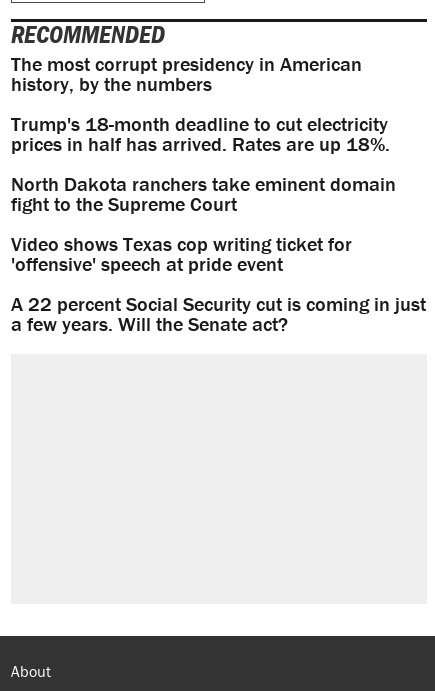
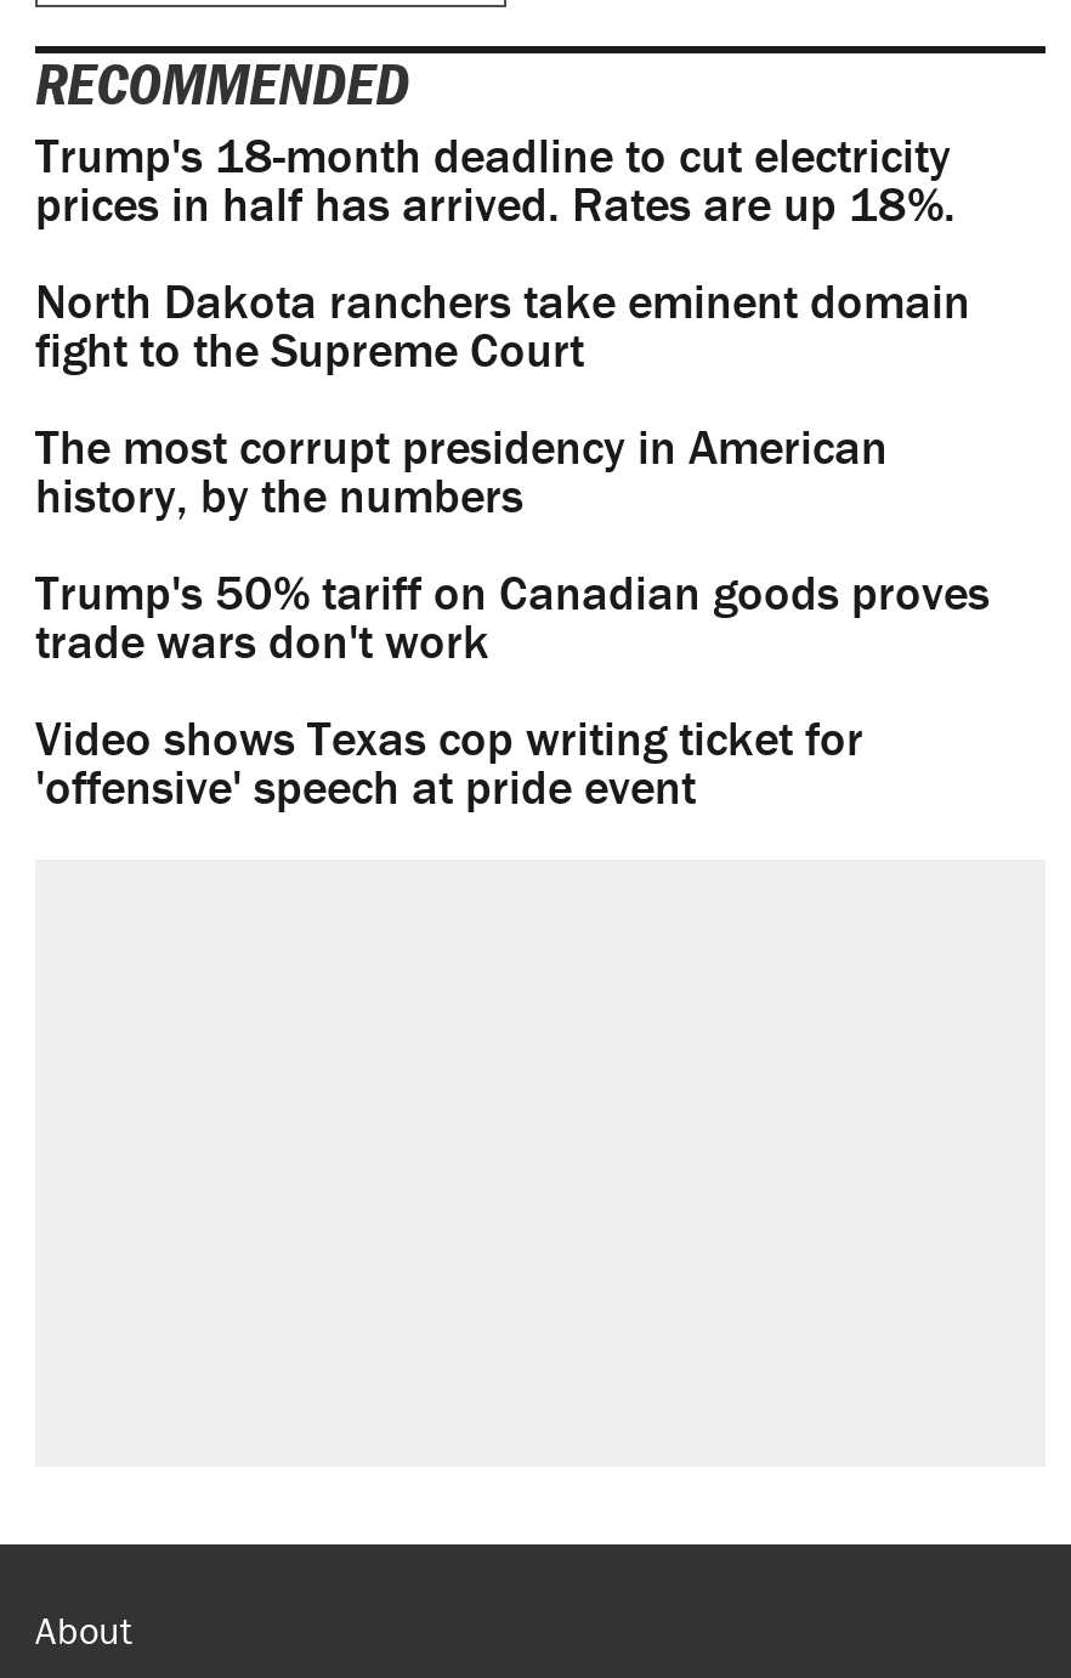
moved down: The most corrupt presidency in American | history, by the numbers

moved up: Trump's 18-month deadline to cut electricity | prices in half has arrived. Rates are up 18%. | North Dakota ranchers take eminent domain | fight to the Supreme Court

+ Trump's 50% tariff on Canadian goods proves
+ trade wars don't work

moved down: Video shows Texas cop writing ticket for | 'offensive' speech at pride event

- A 22 percent Social Security cut is coming in just
- a few years. Will the Senate act?
